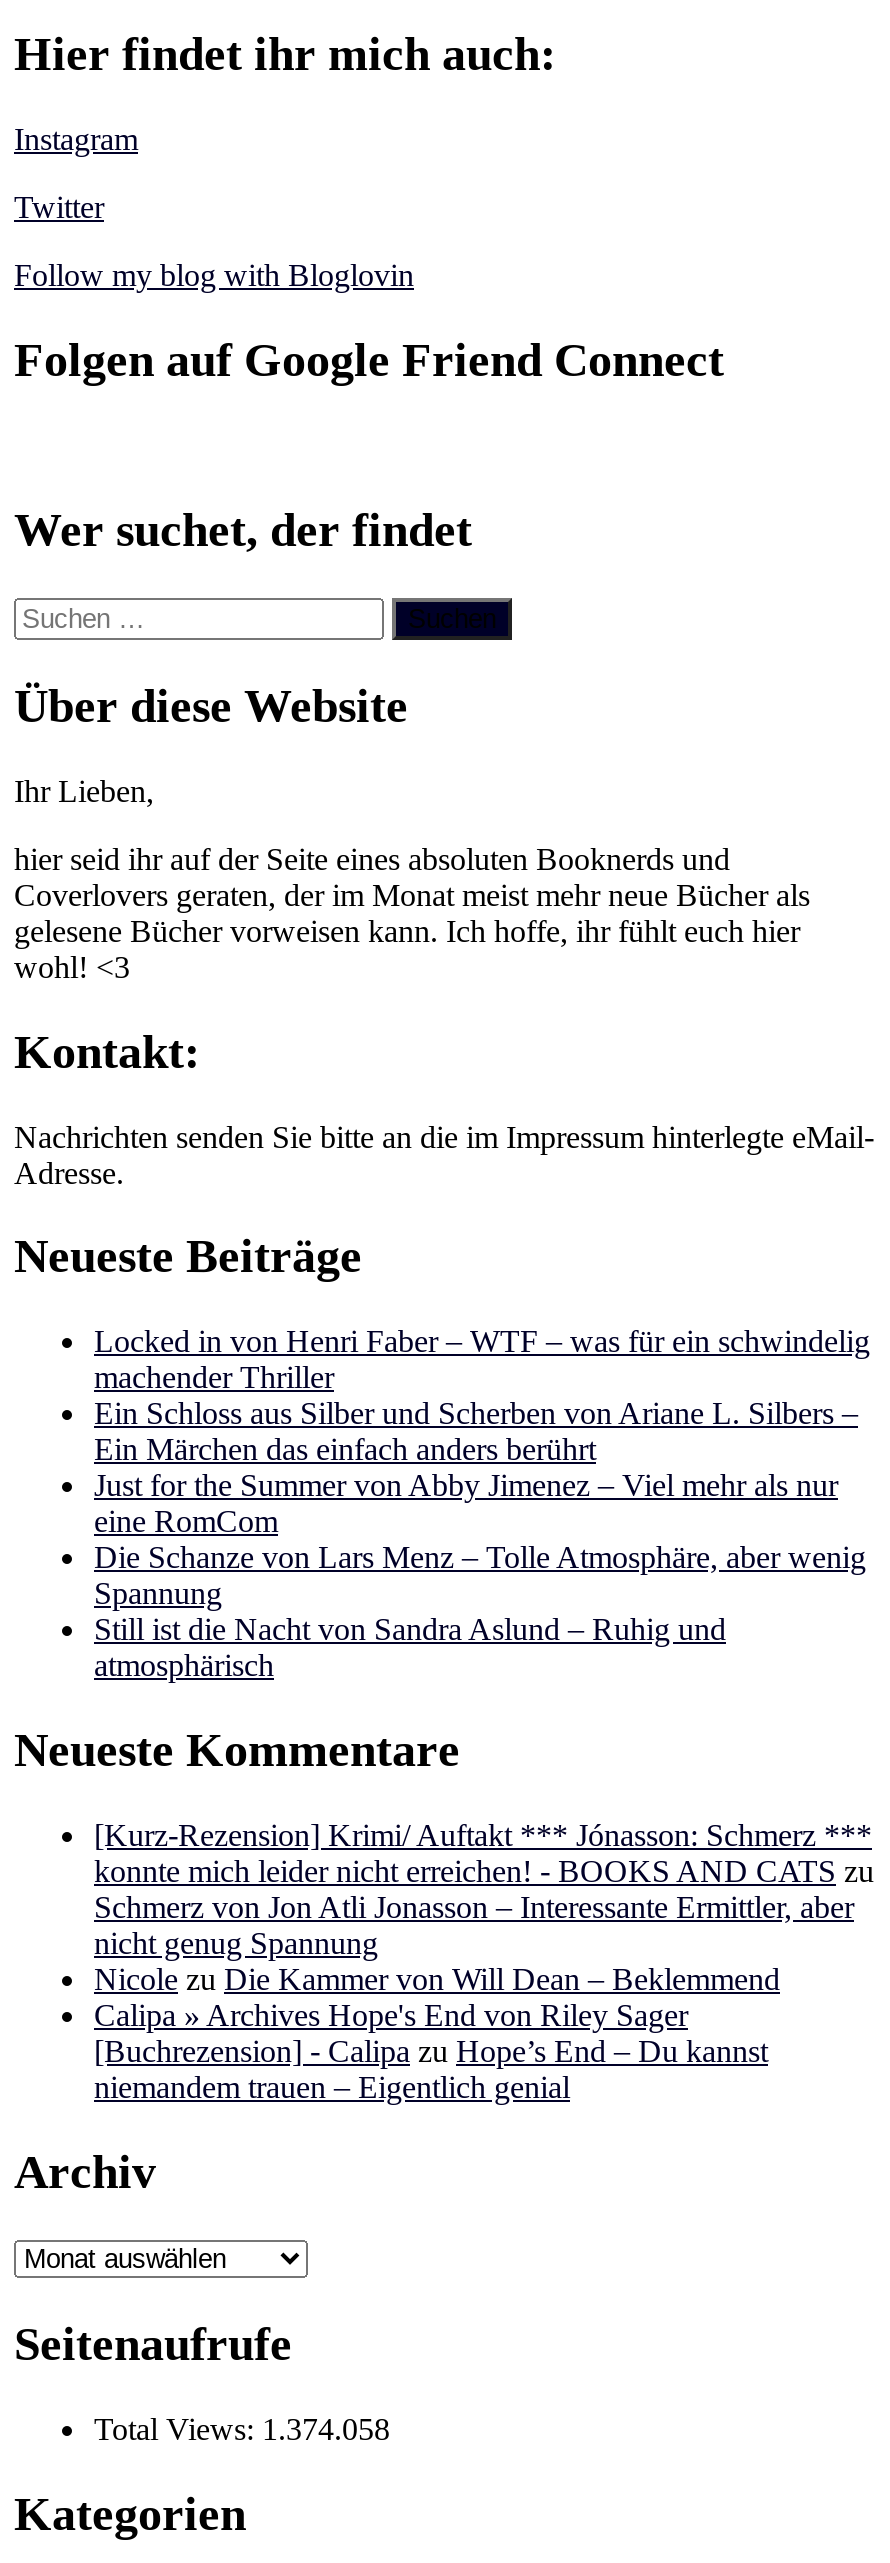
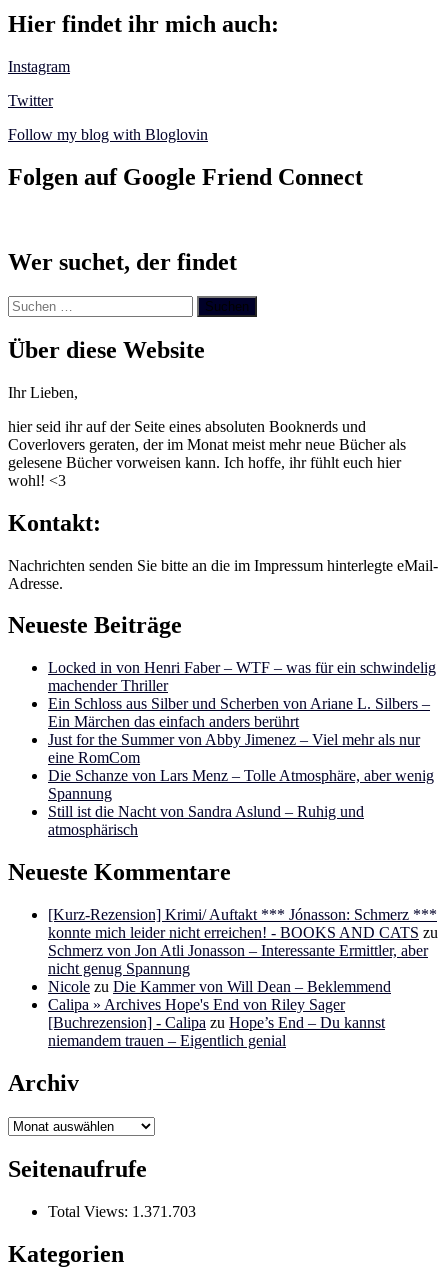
- Total Views: 1.374.058
+ Total Views: 1.371.703
